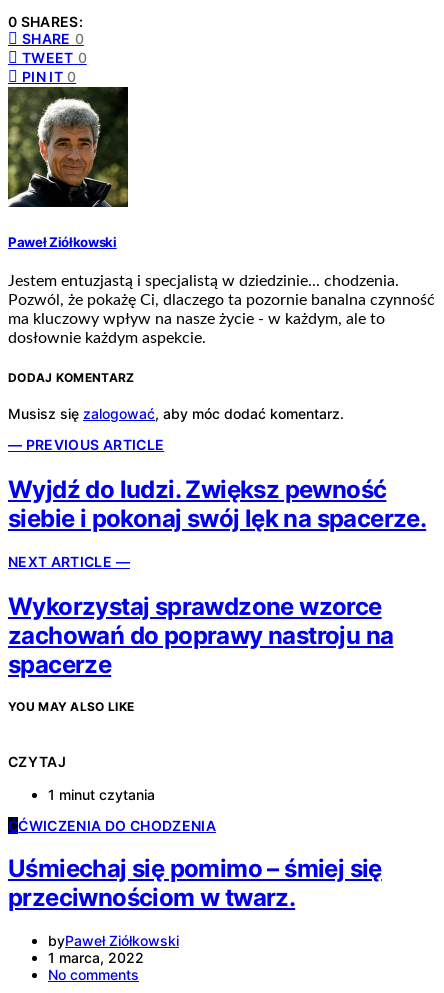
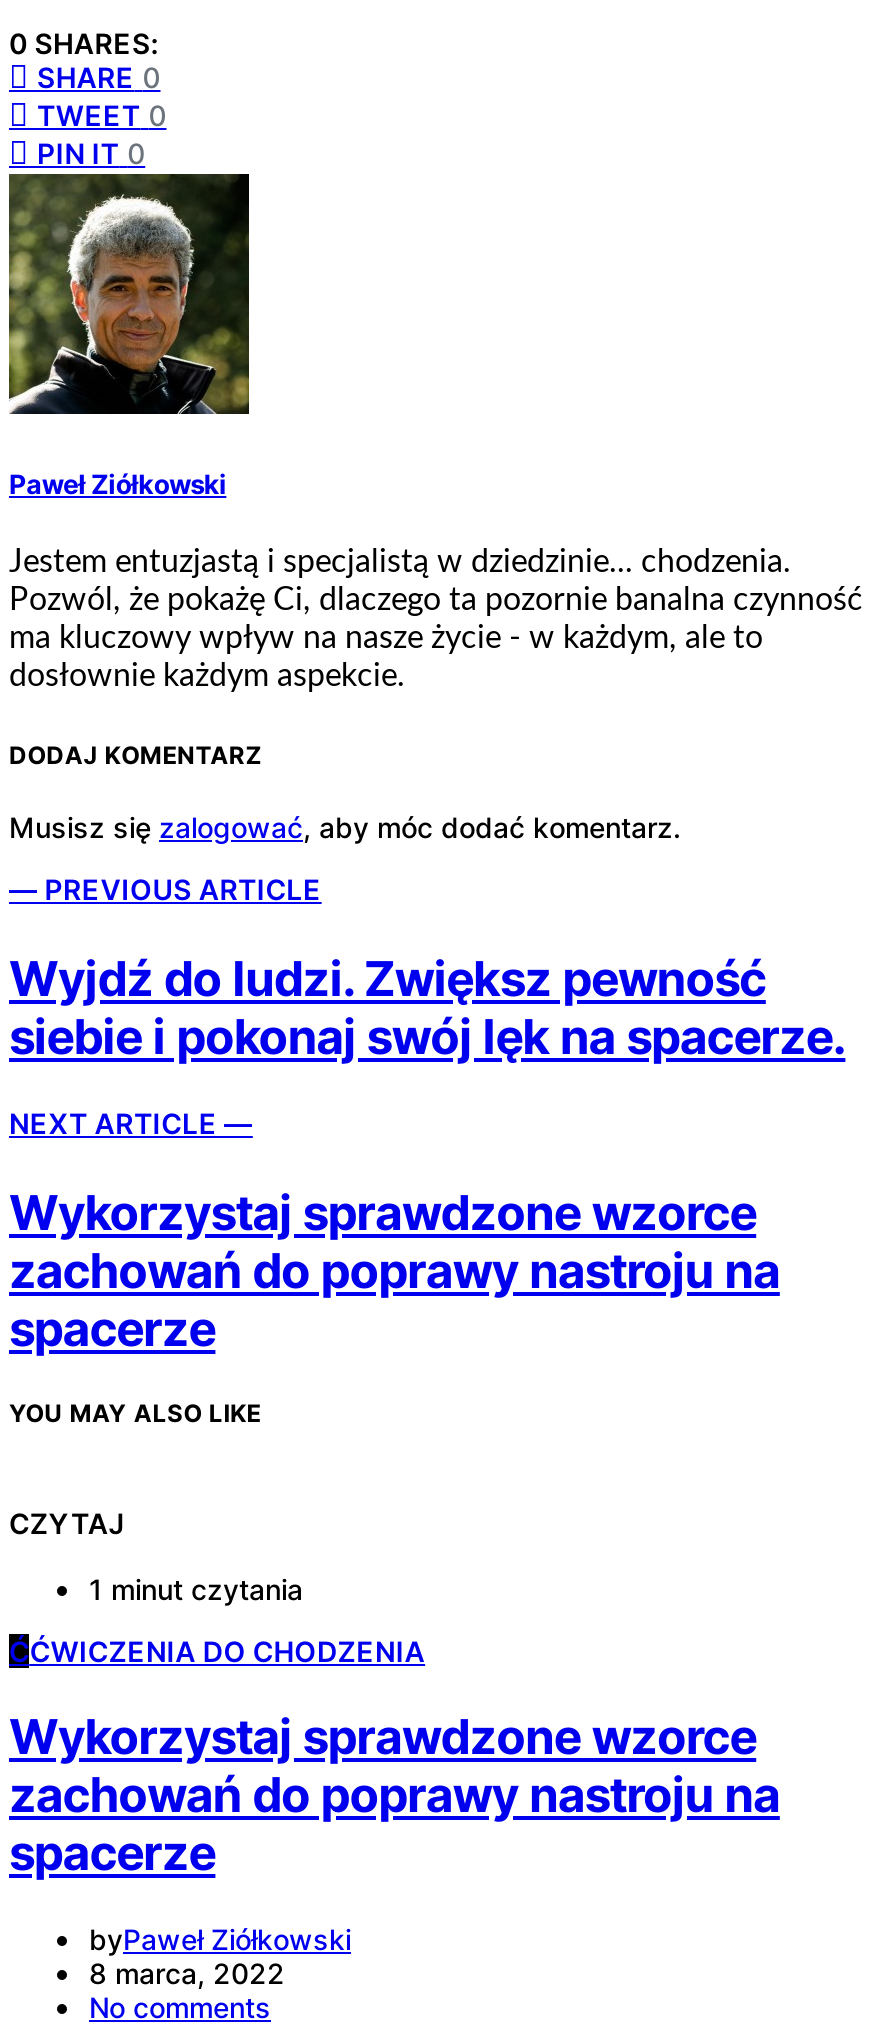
- Uśmiechaj się pomimo – śmiej się
- przeciwnościom w twarz.
+ Wykorzystaj sprawdzone wzorce
+ zachowań do poprawy nastroju na
+ spacerze

- 1 marca, 2022
+ 8 marca, 2022
